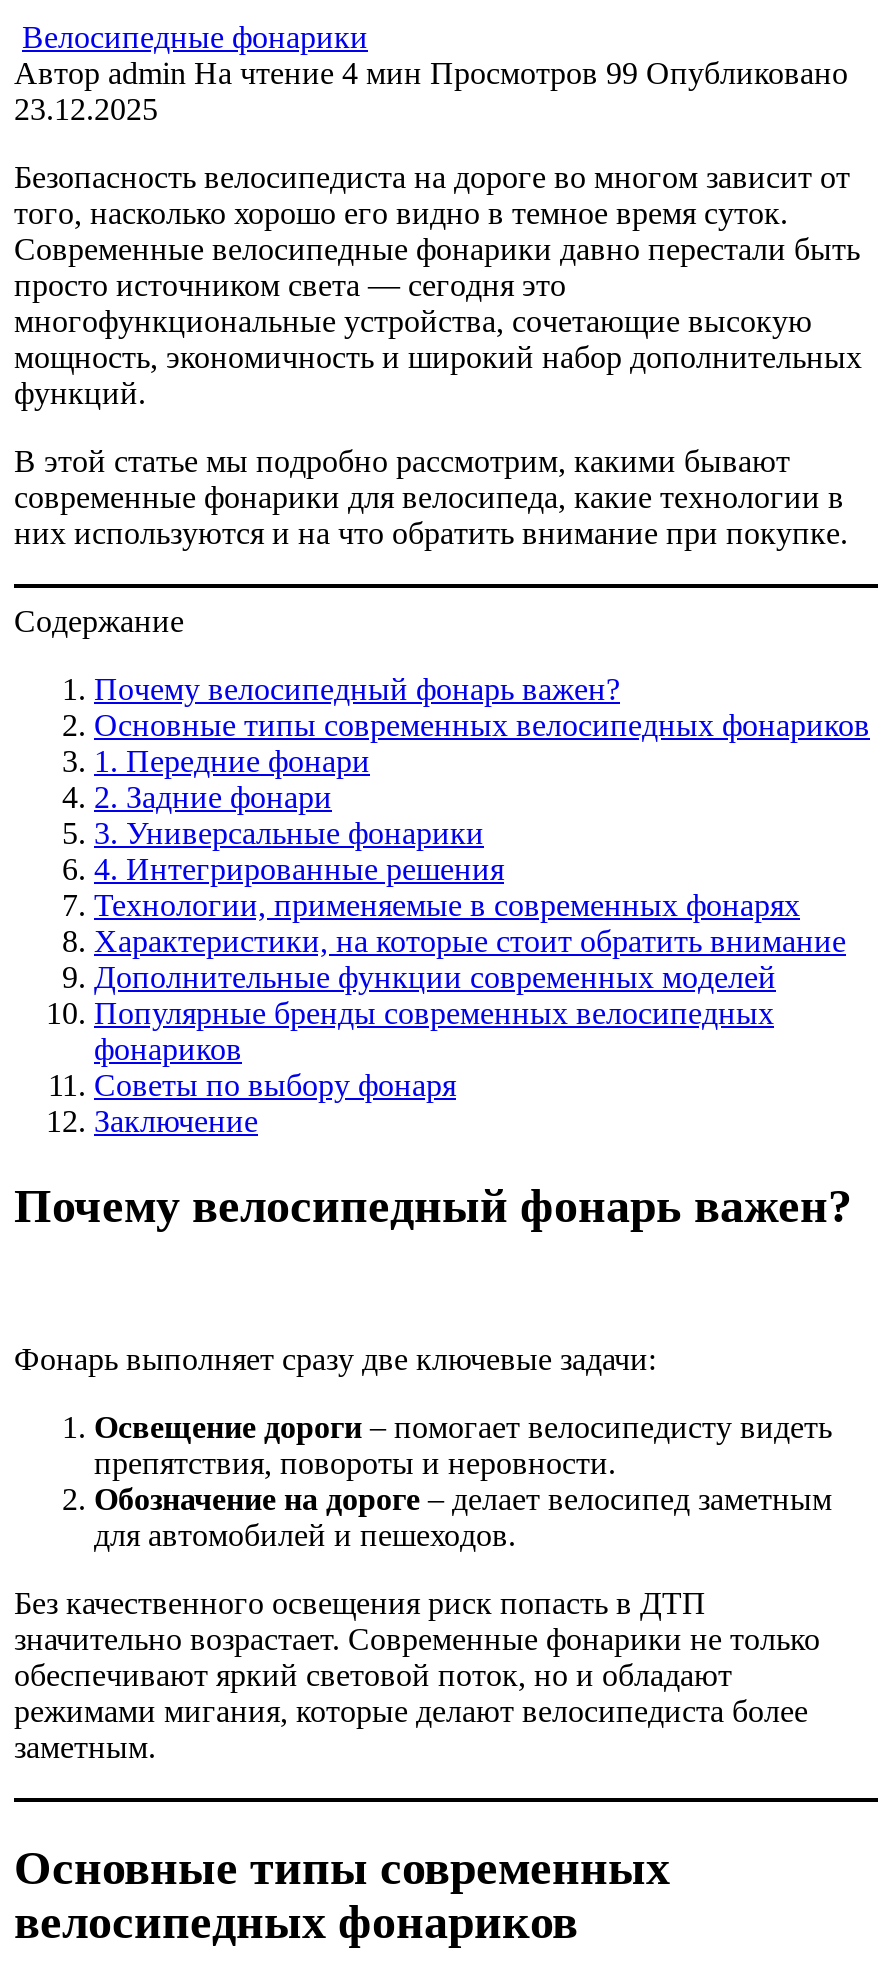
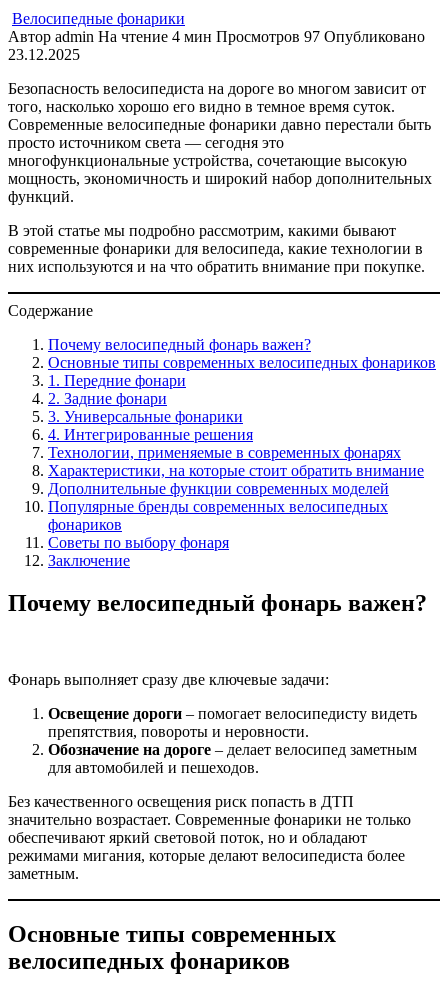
- Автор admin На чтение 4 мин Просмотров 99 Опубликовано
+ Автор admin На чтение 4 мин Просмотров 97 Опубликовано
